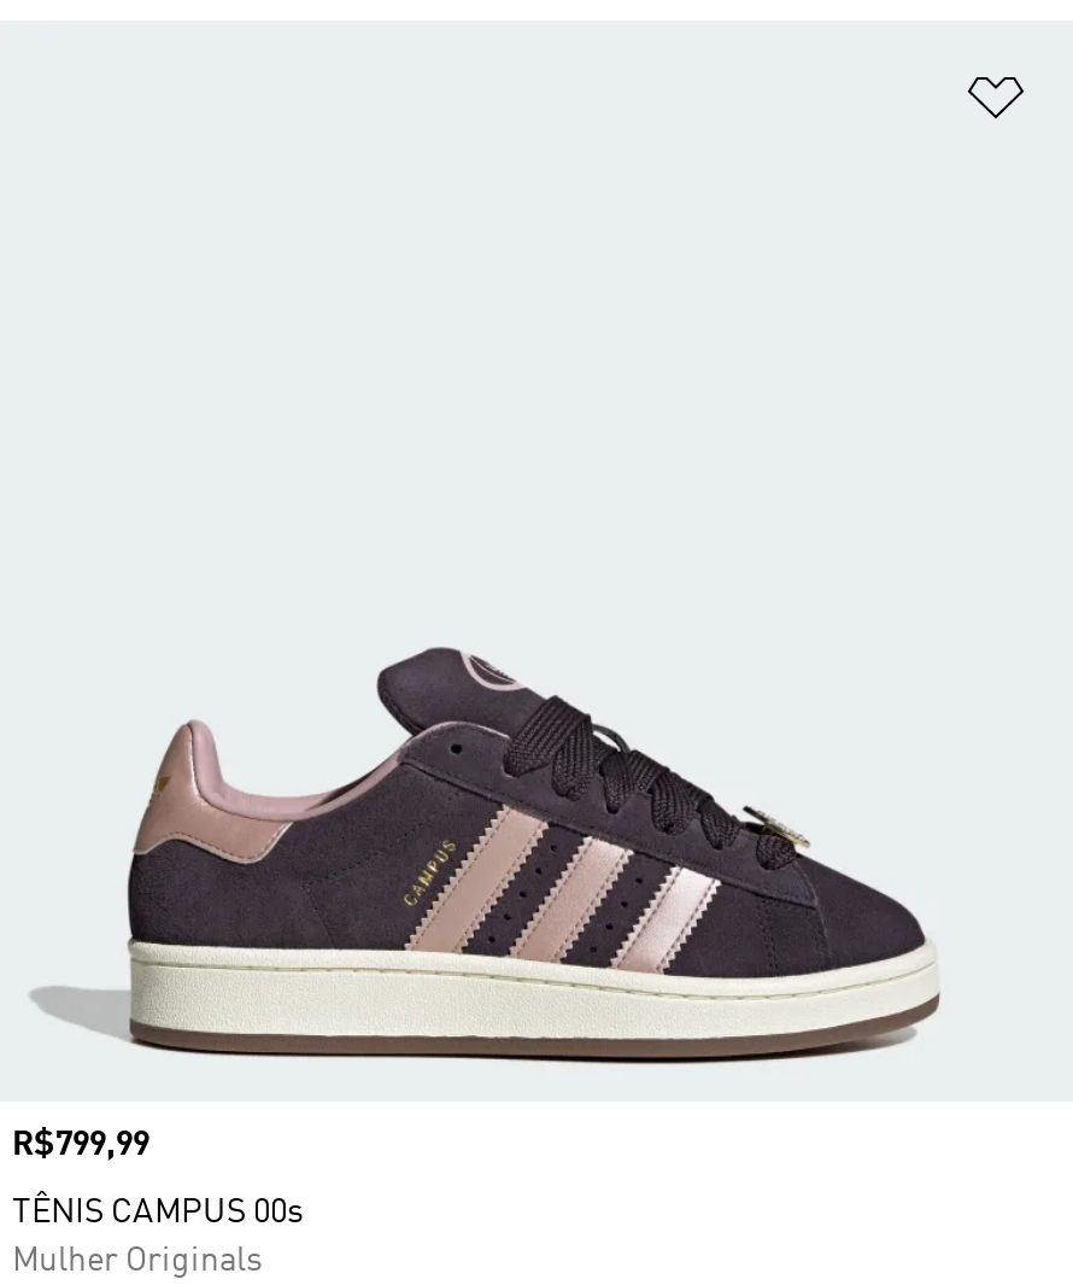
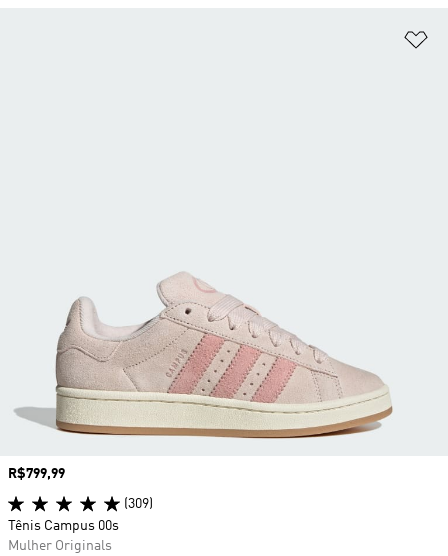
- [image]
+ [image]

- TÊNIS CAMPUS 00s
+ (309)
+ Tênis Campus 00s
